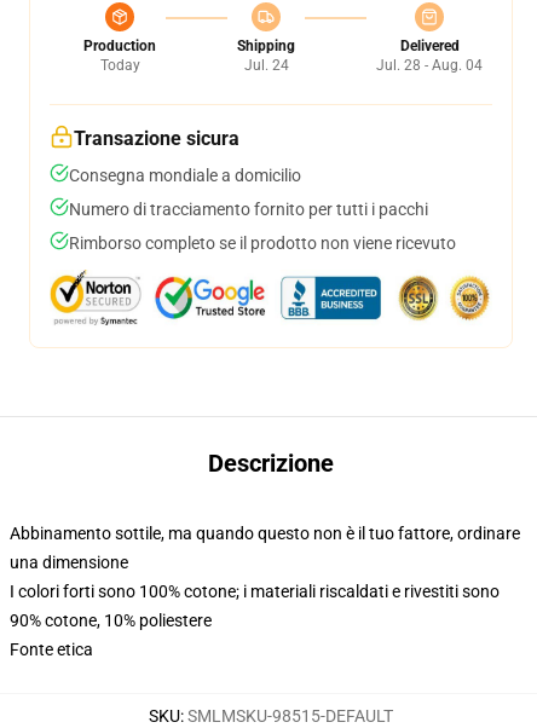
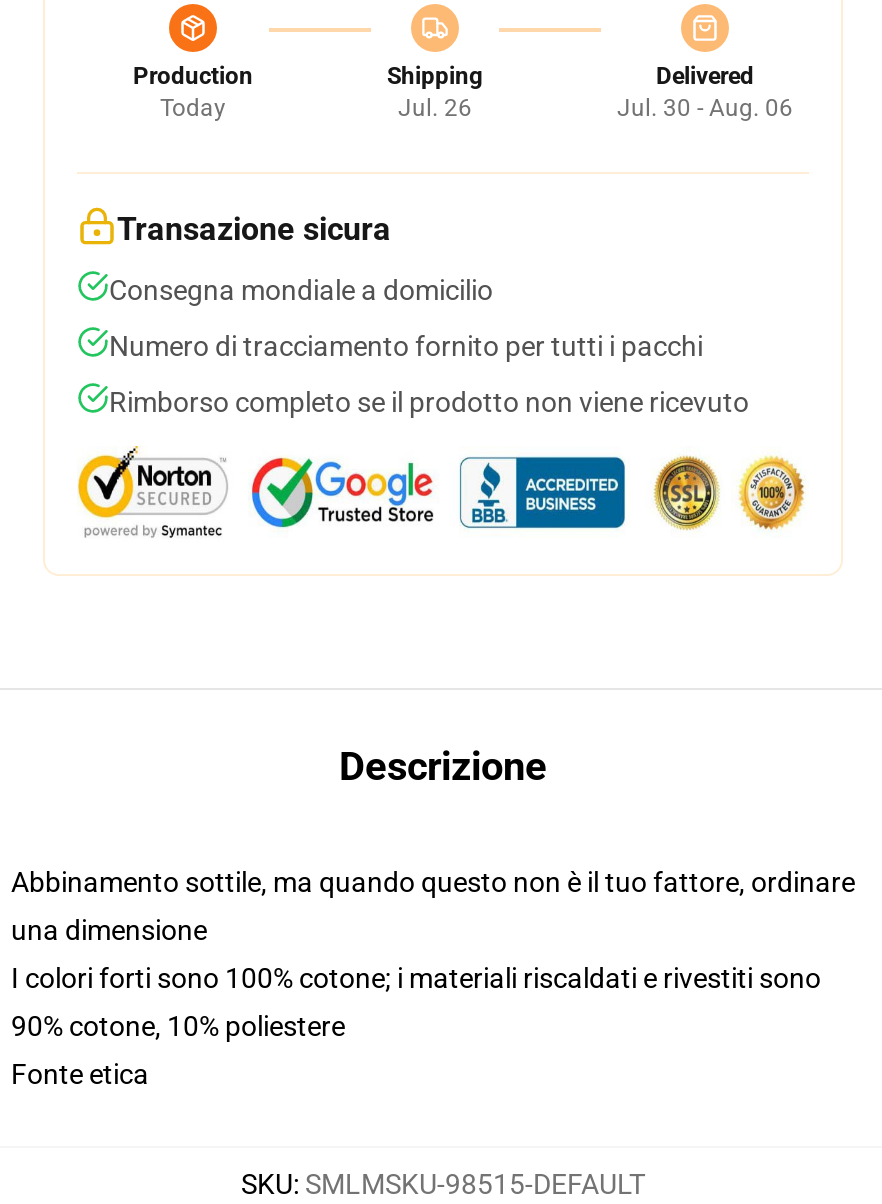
- Jul. 24
+ Jul. 26

- Jul. 28 - Aug. 04
+ Jul. 30 - Aug. 06
